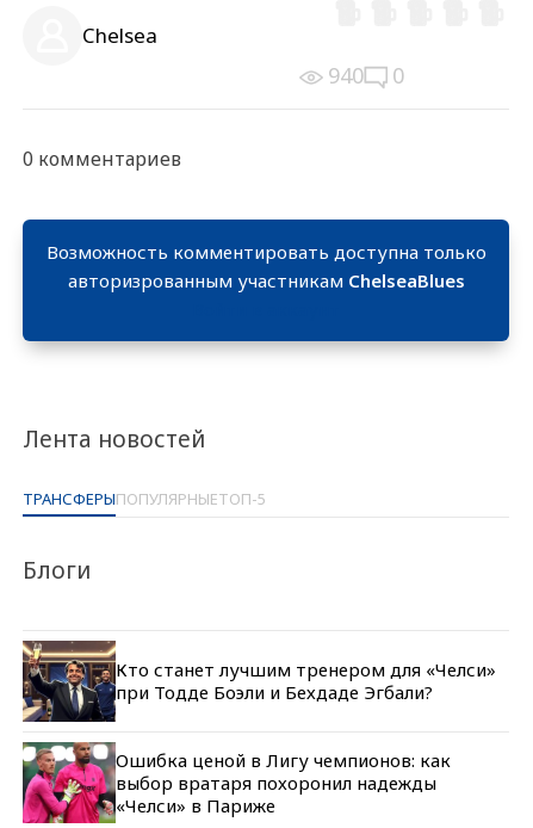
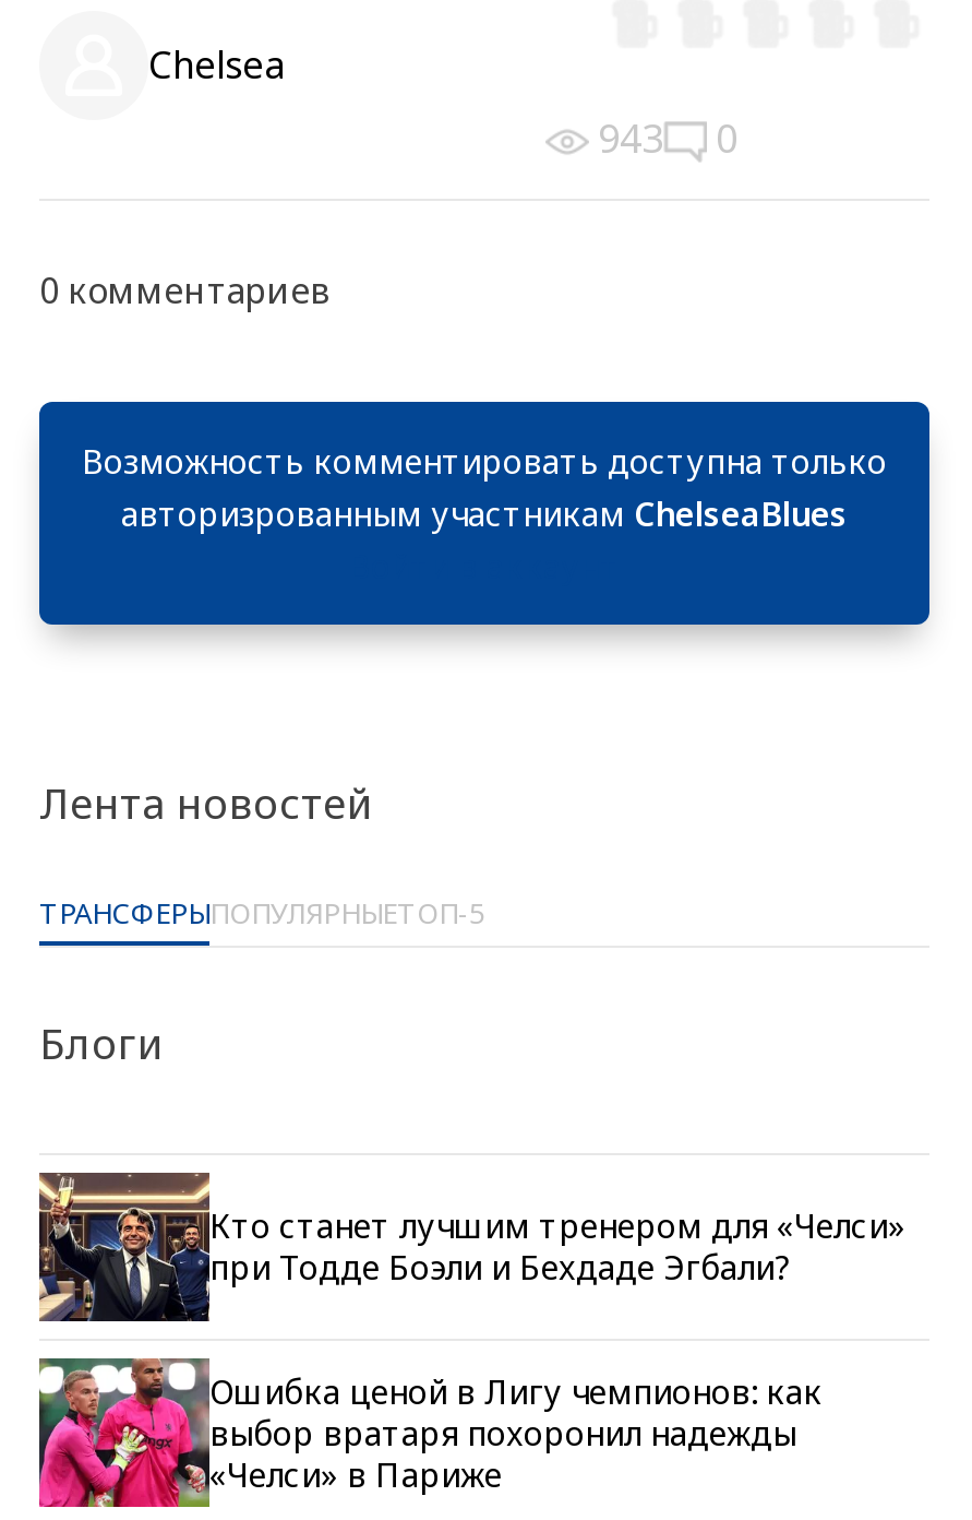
- 940 0
+ 943 0
